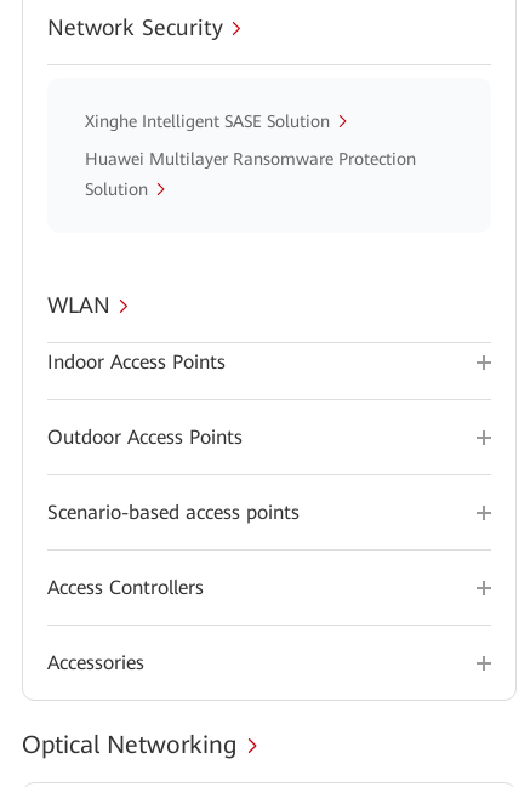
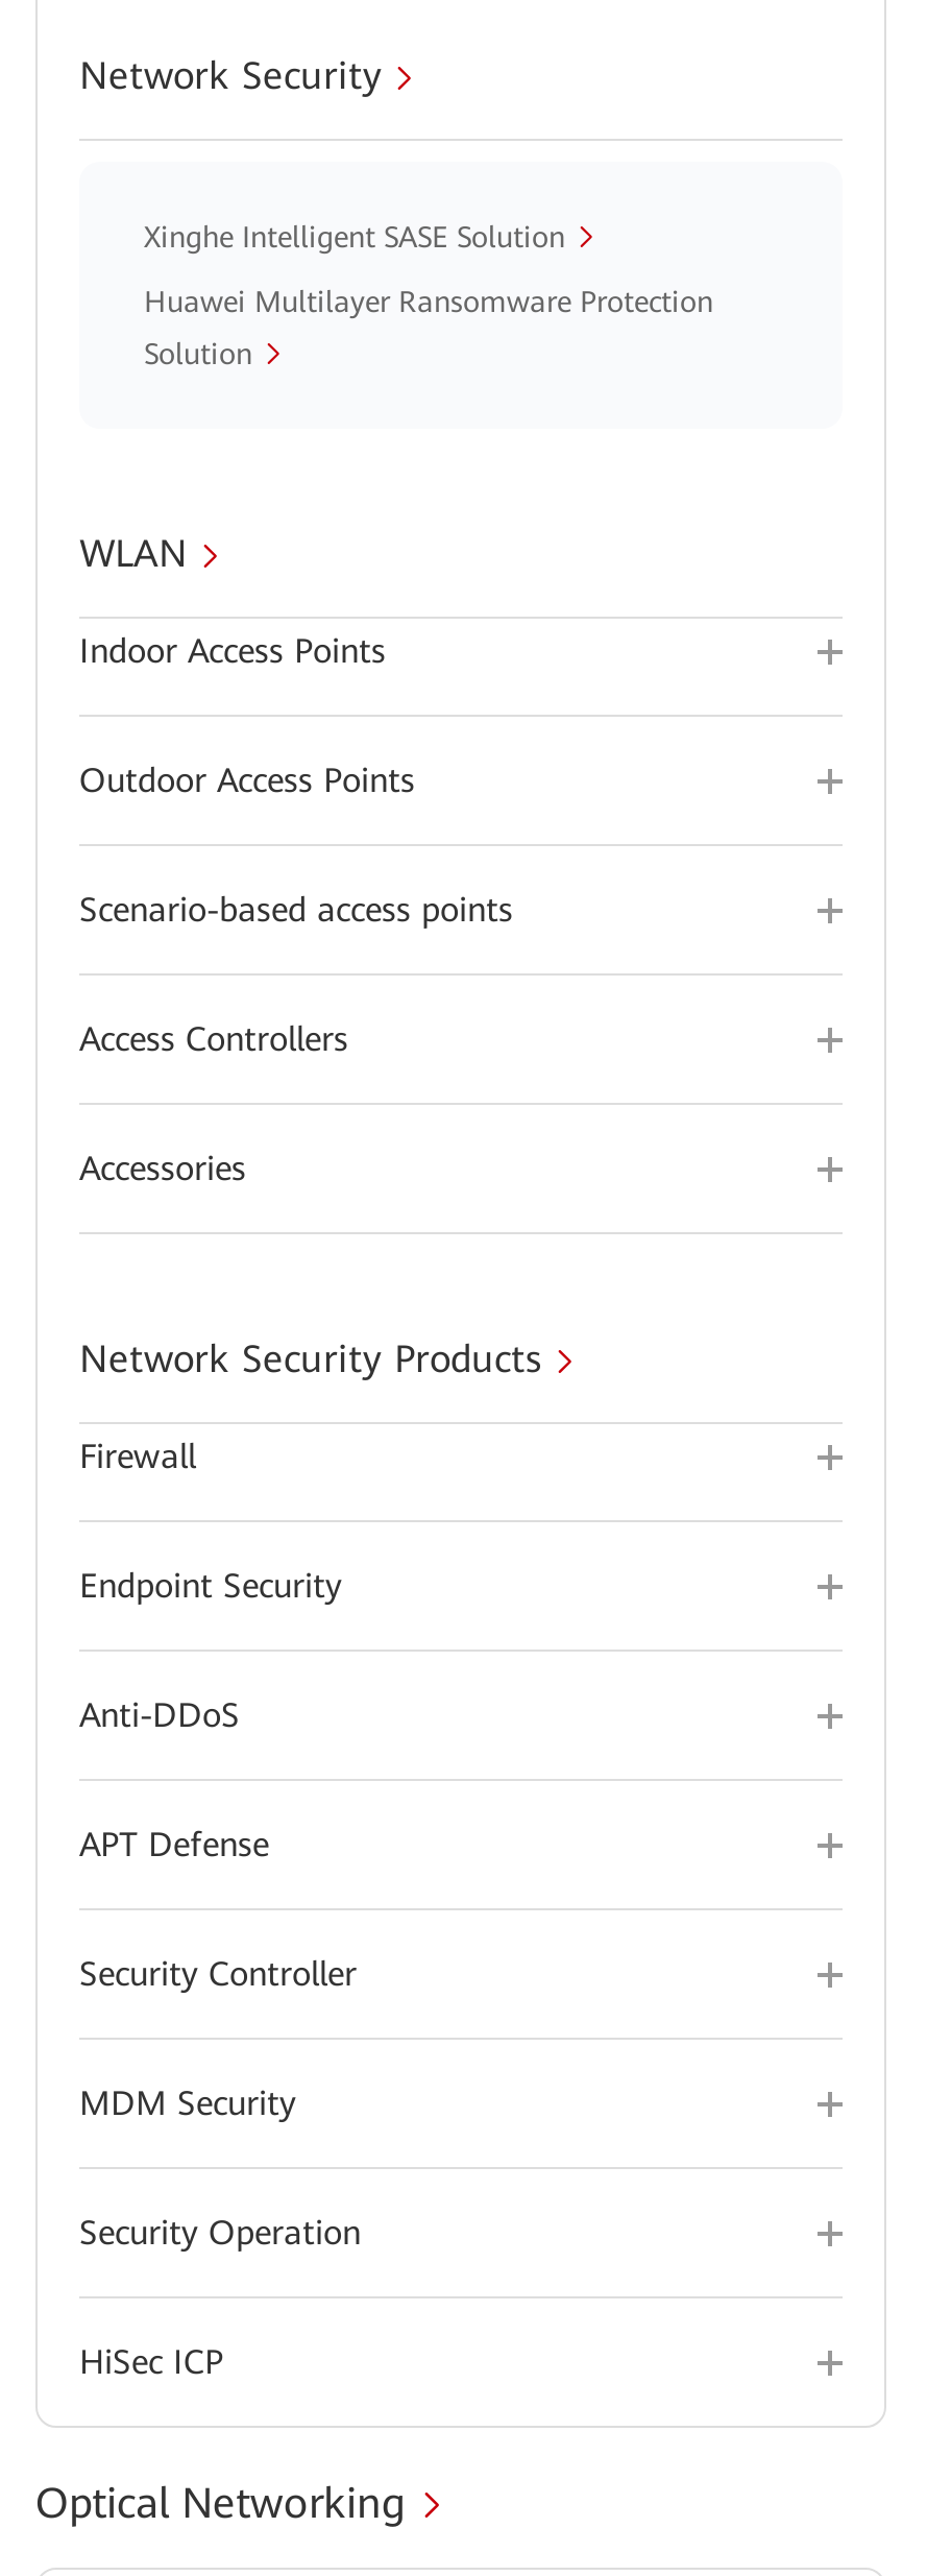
+ Network Security Products
+ Firewall
+ Endpoint Security
+ Anti-DDoS
+ APT Defense
+ Security Controller
+ MDM Security
+ Security Operation
+ HiSec ICP
